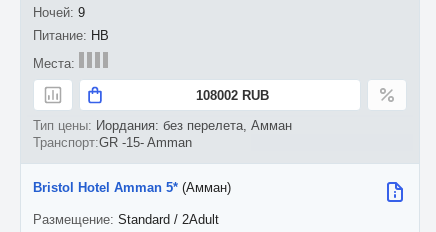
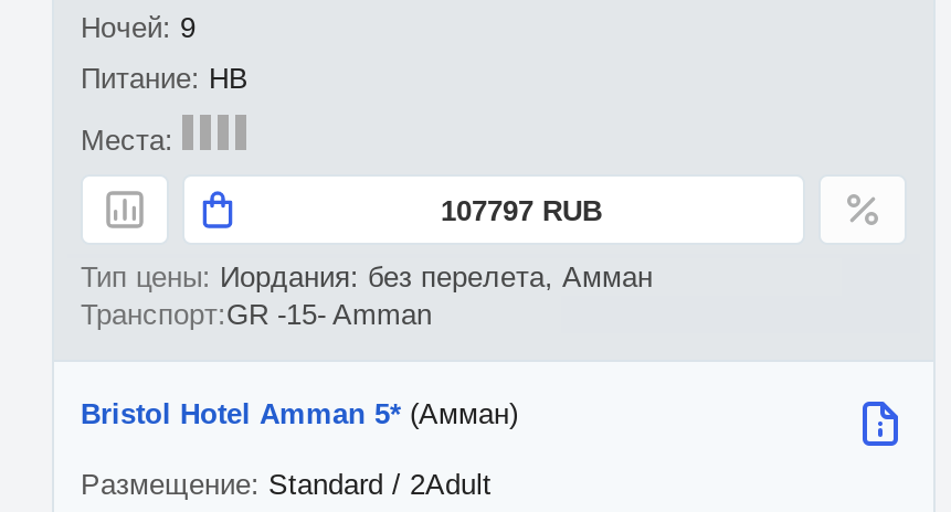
- 108002 RUB
+ 107797 RUB
